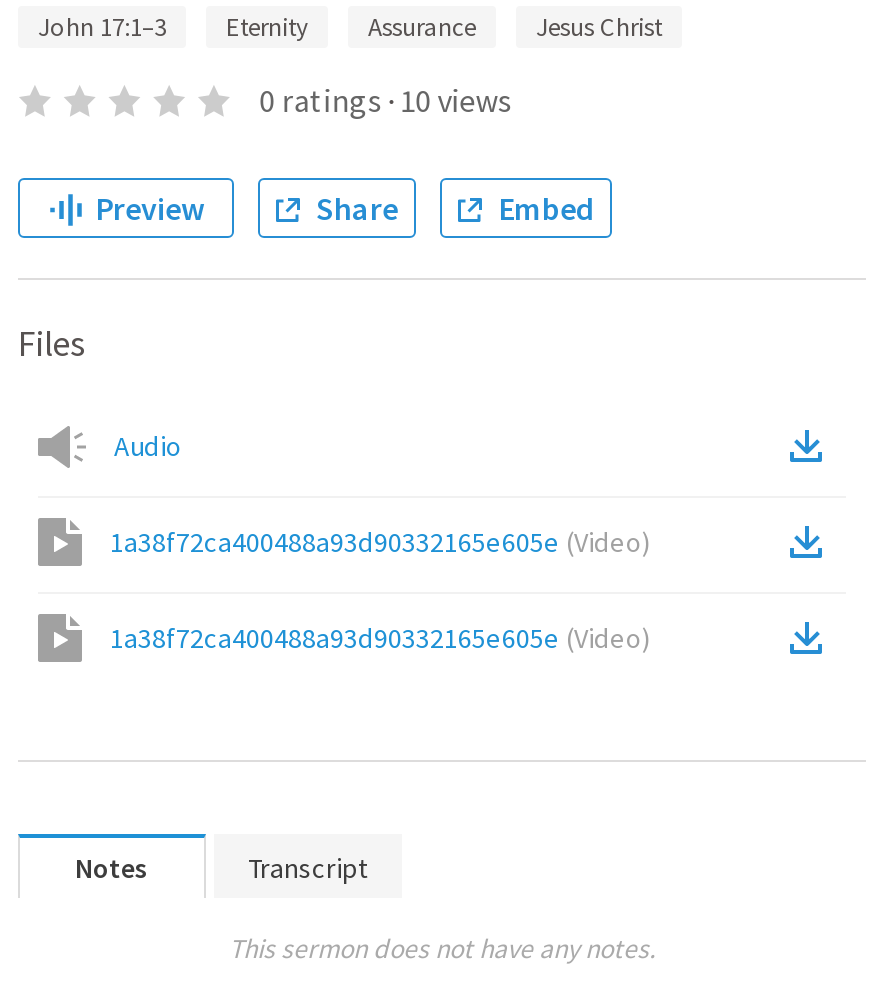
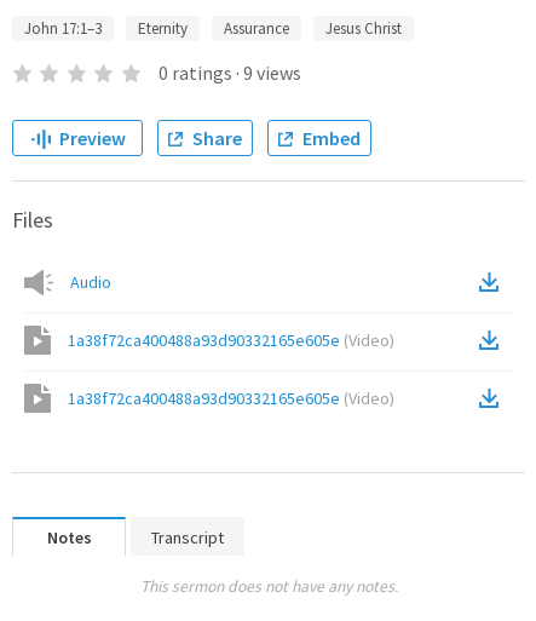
- 0 ratings · 10 views
+ 0 ratings · 9 views
